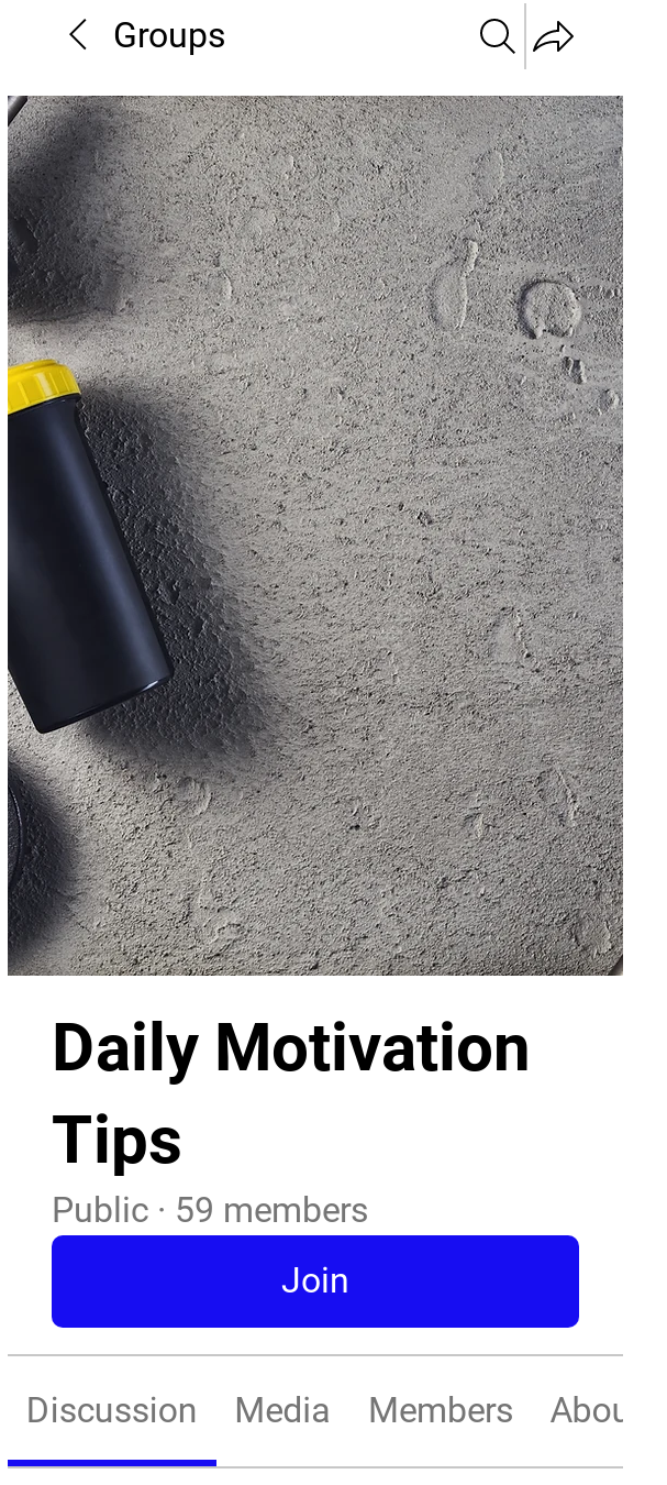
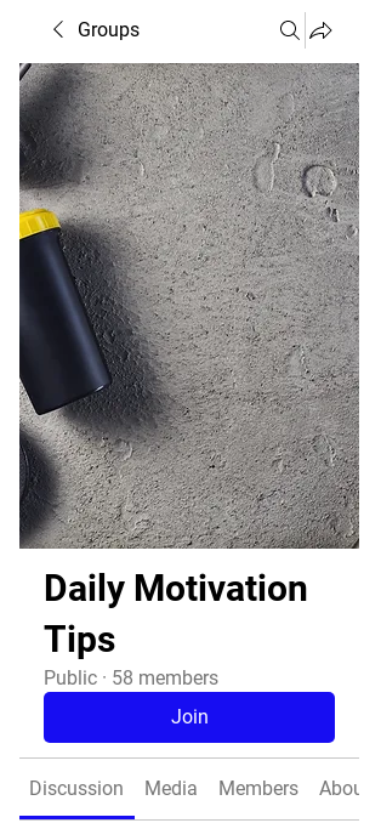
- Public · 59 members
+ Public · 58 members
